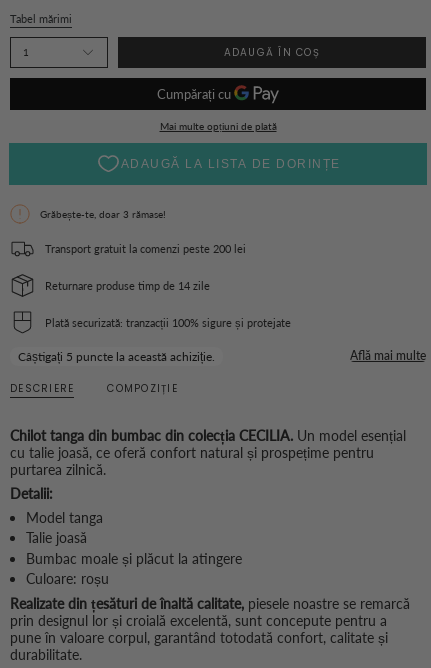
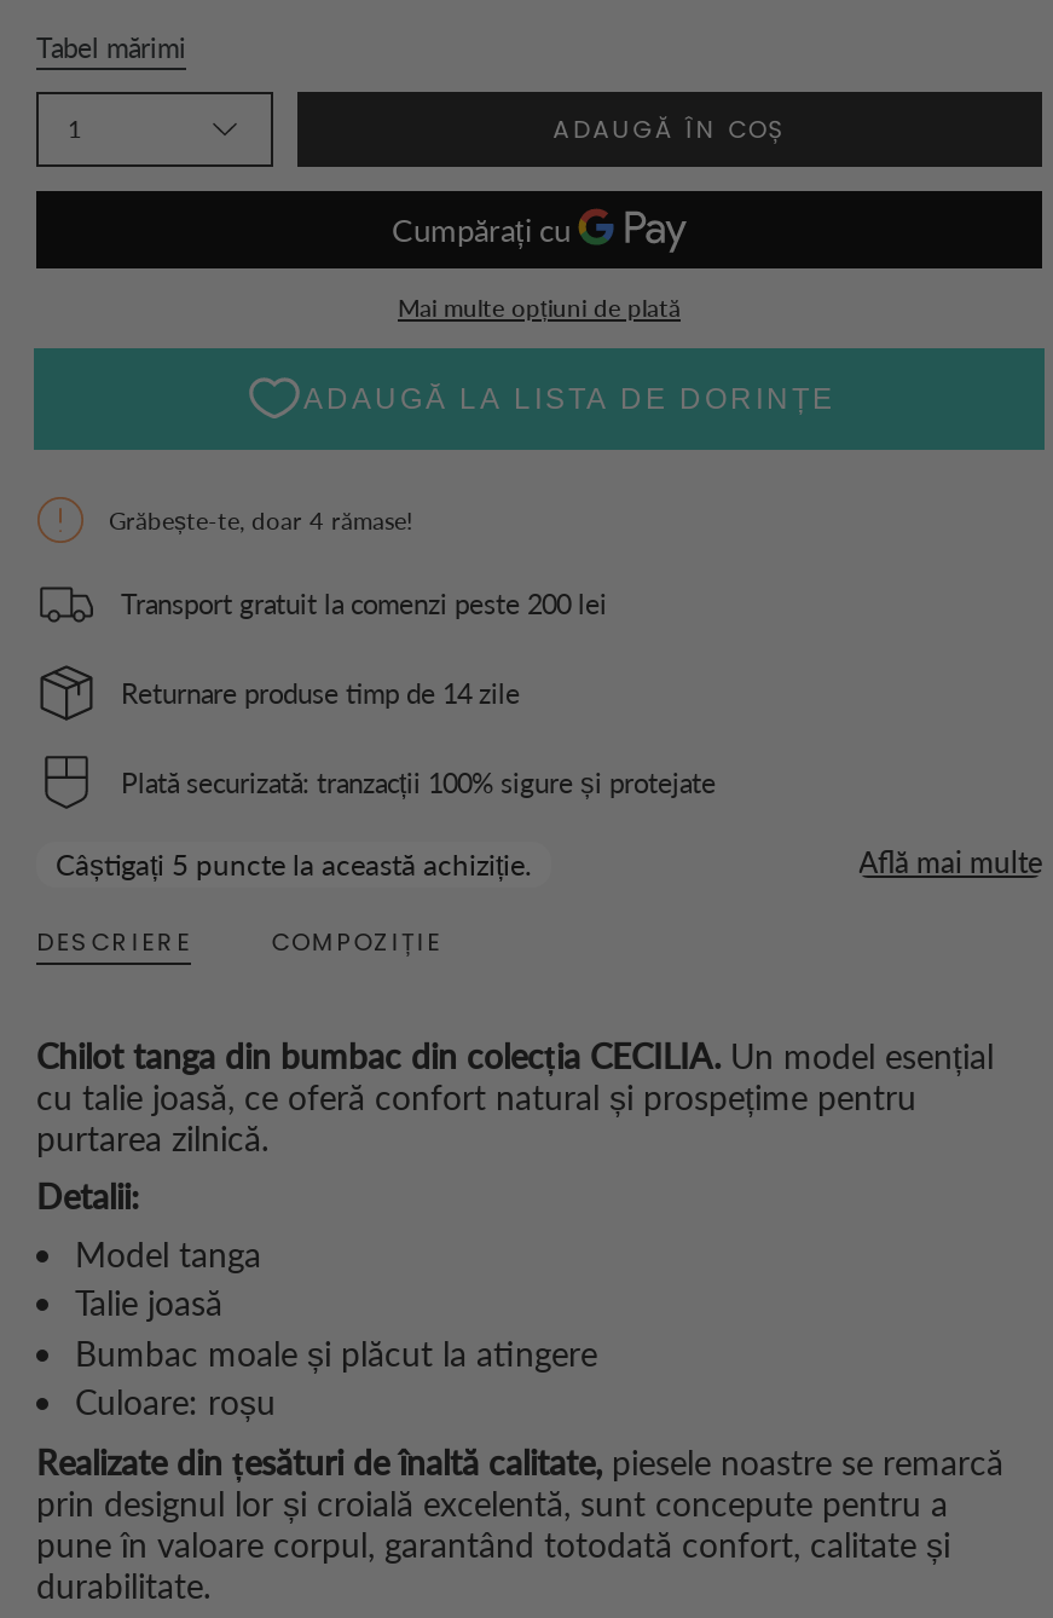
- Grăbește-te, doar 3 rămase!
+ Grăbește-te, doar 4 rămase!
